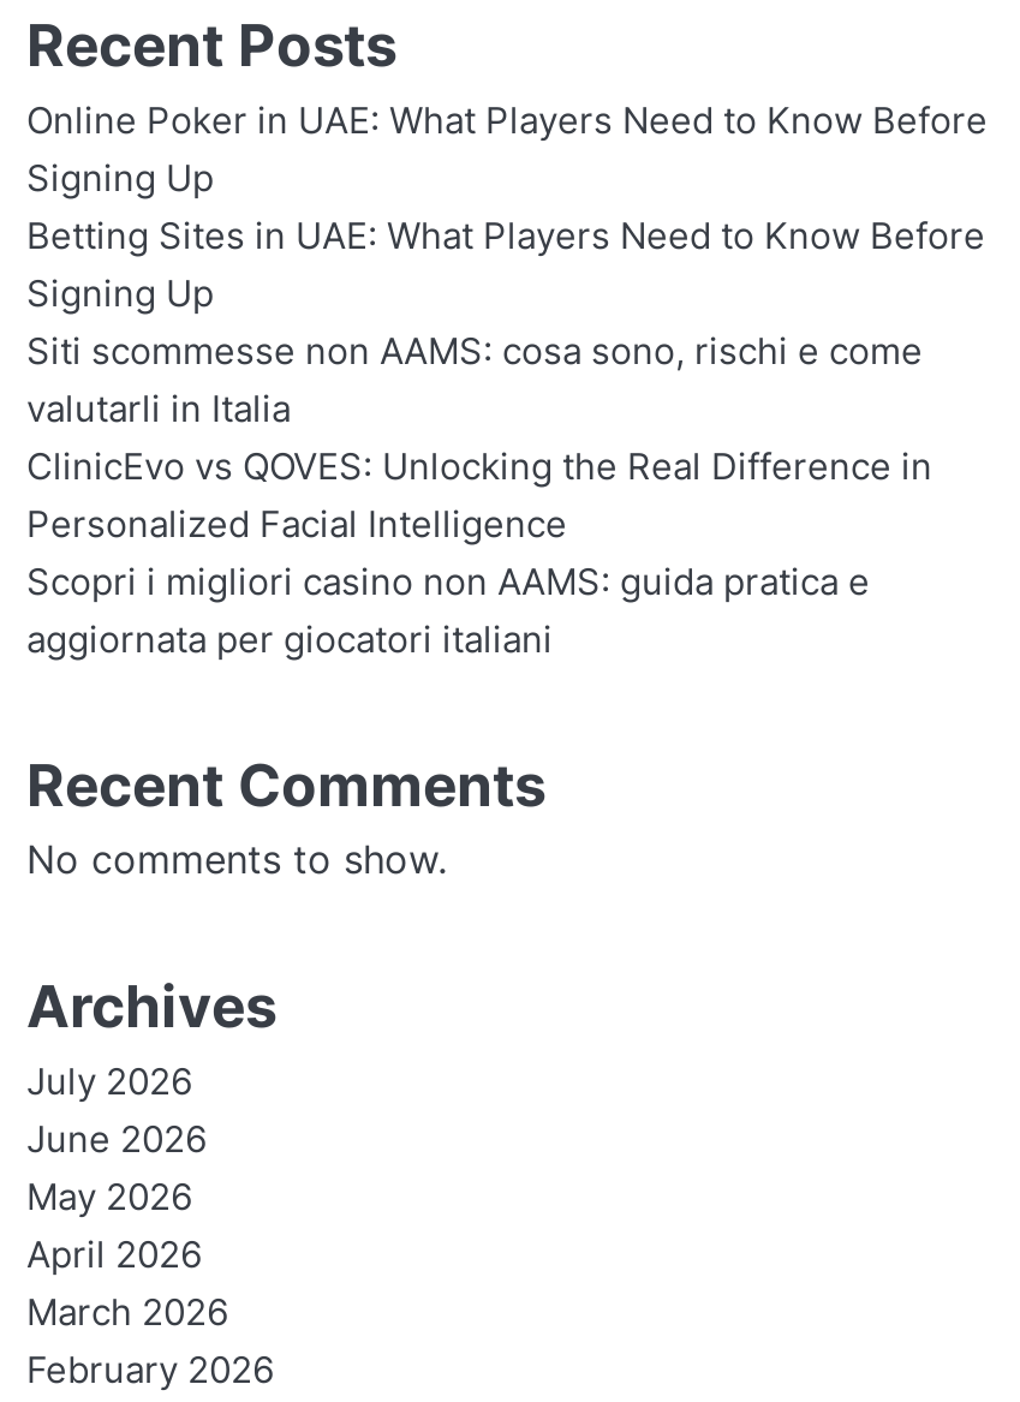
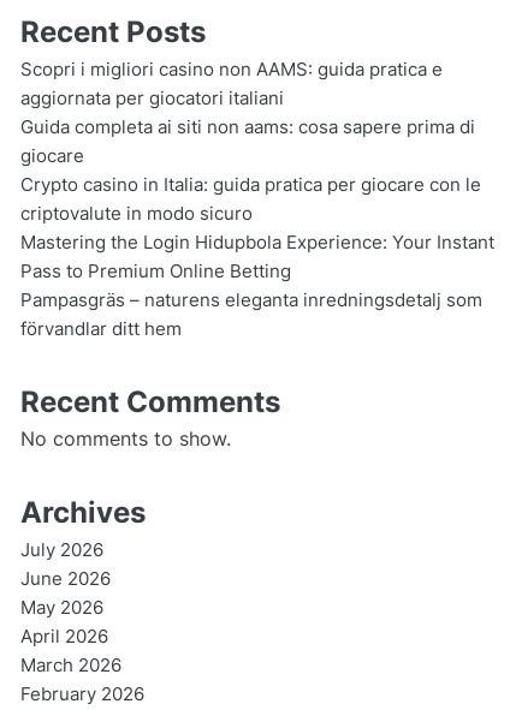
- Online Poker in UAE: What Players Need to Know Before
- Signing Up
- Betting Sites in UAE: What Players Need to Know Before
- Signing Up
- Siti scommesse non AAMS: cosa sono, rischi e come
- valutarli in Italia
- ClinicEvo vs QOVES: Unlocking the Real Difference in
- Personalized Facial Intelligence

moved up: Scopri i migliori casino non AAMS: guida pratica e | aggiornata per giocatori italiani

+ Guida completa ai siti non aams: cosa sapere prima di
+ giocare
+ Crypto casino in Italia: guida pratica per giocare con le
+ criptovalute in modo sicuro
+ Mastering the Login Hidupbola Experience: Your Instant
+ Pass to Premium Online Betting
+ Pampasgräs – naturens eleganta inredningsdetalj som
+ förvandlar ditt hem
